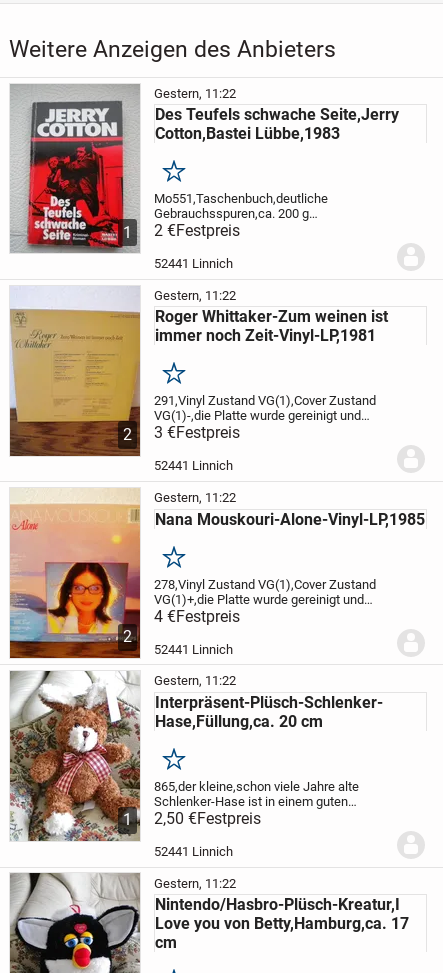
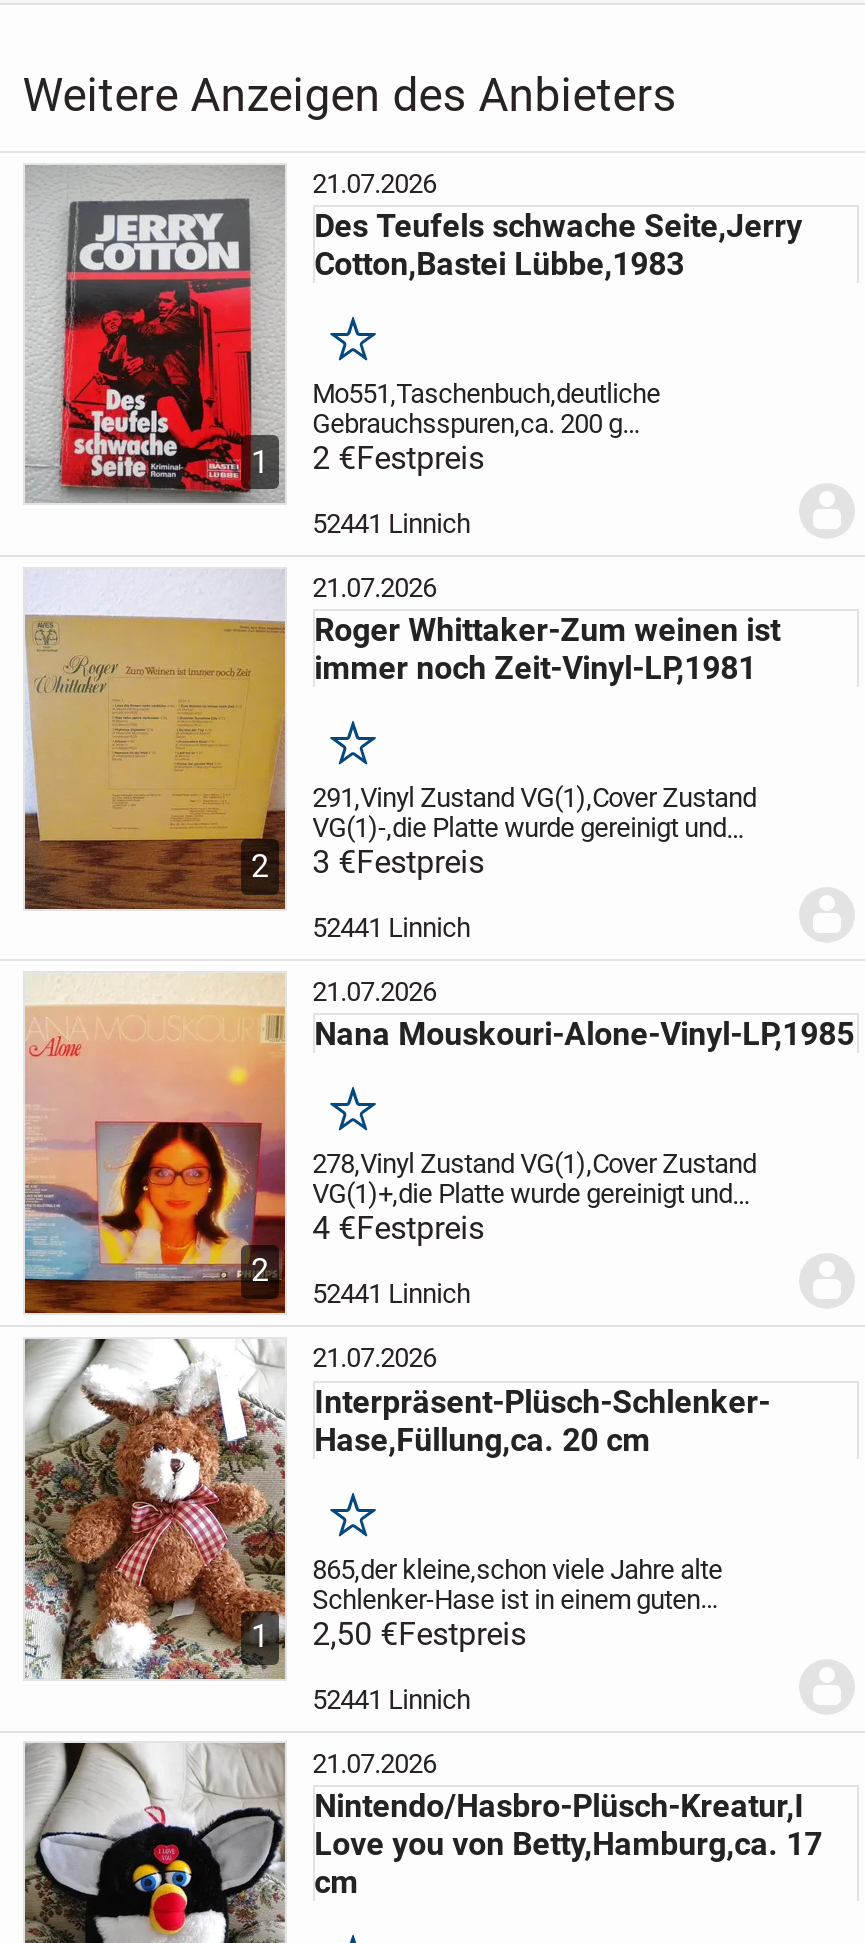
- Gestern, 11:22
+ 21.07.2026

- Gestern, 11:22
+ 21.07.2026

- Gestern, 11:22
+ 21.07.2026

- Gestern, 11:22
+ 21.07.2026

- Gestern, 11:22
+ 21.07.2026
